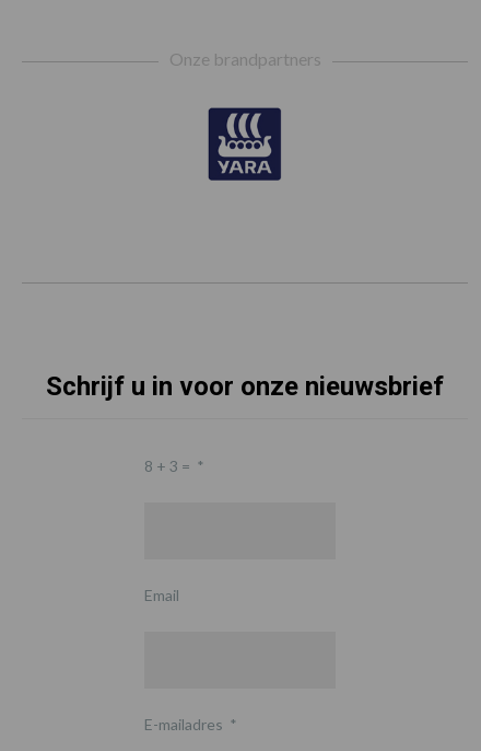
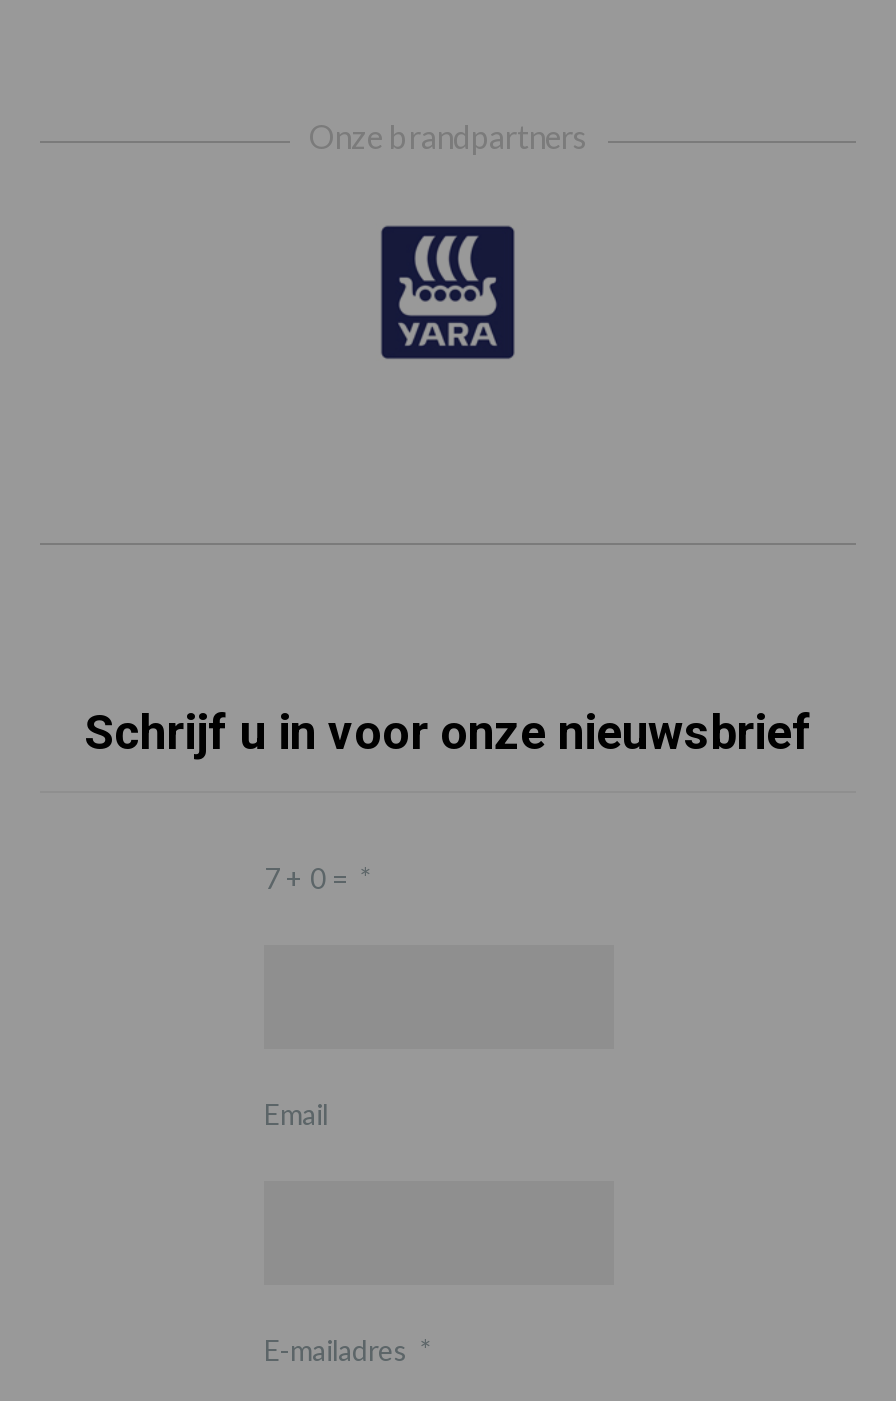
- 8 + 3 = *
+ 7 + 0 = *
